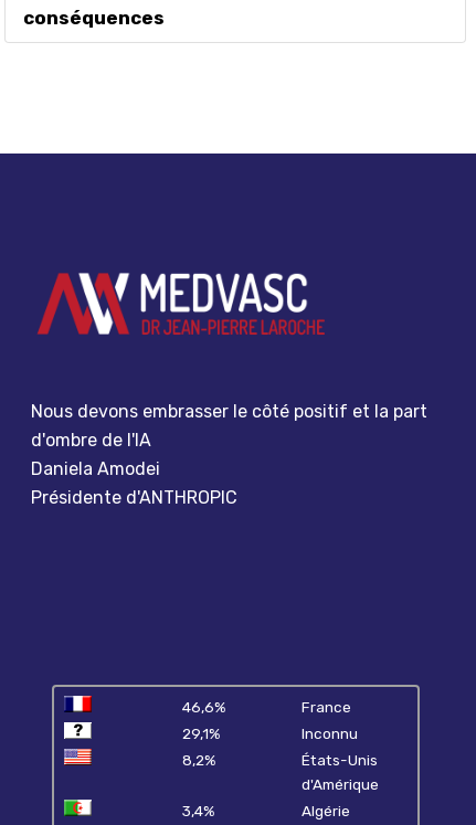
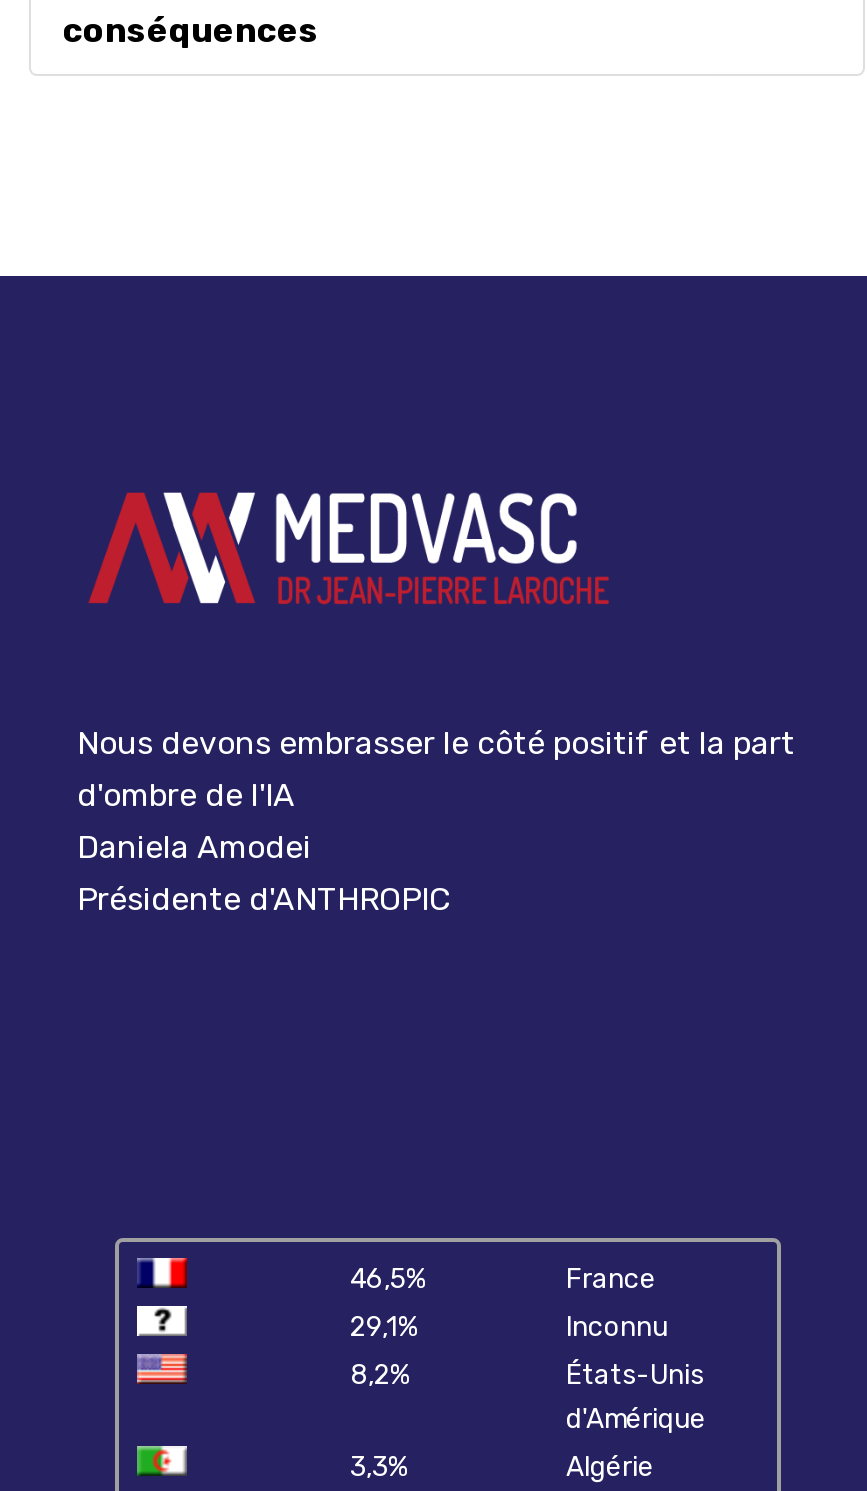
- 46,6%
+ 46,5%

- 3,4%
+ 3,3%
